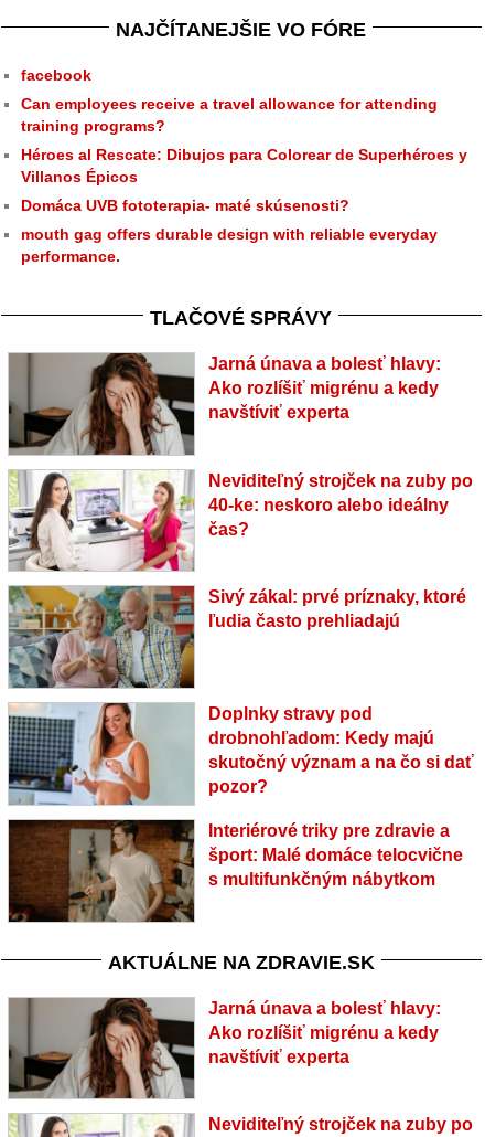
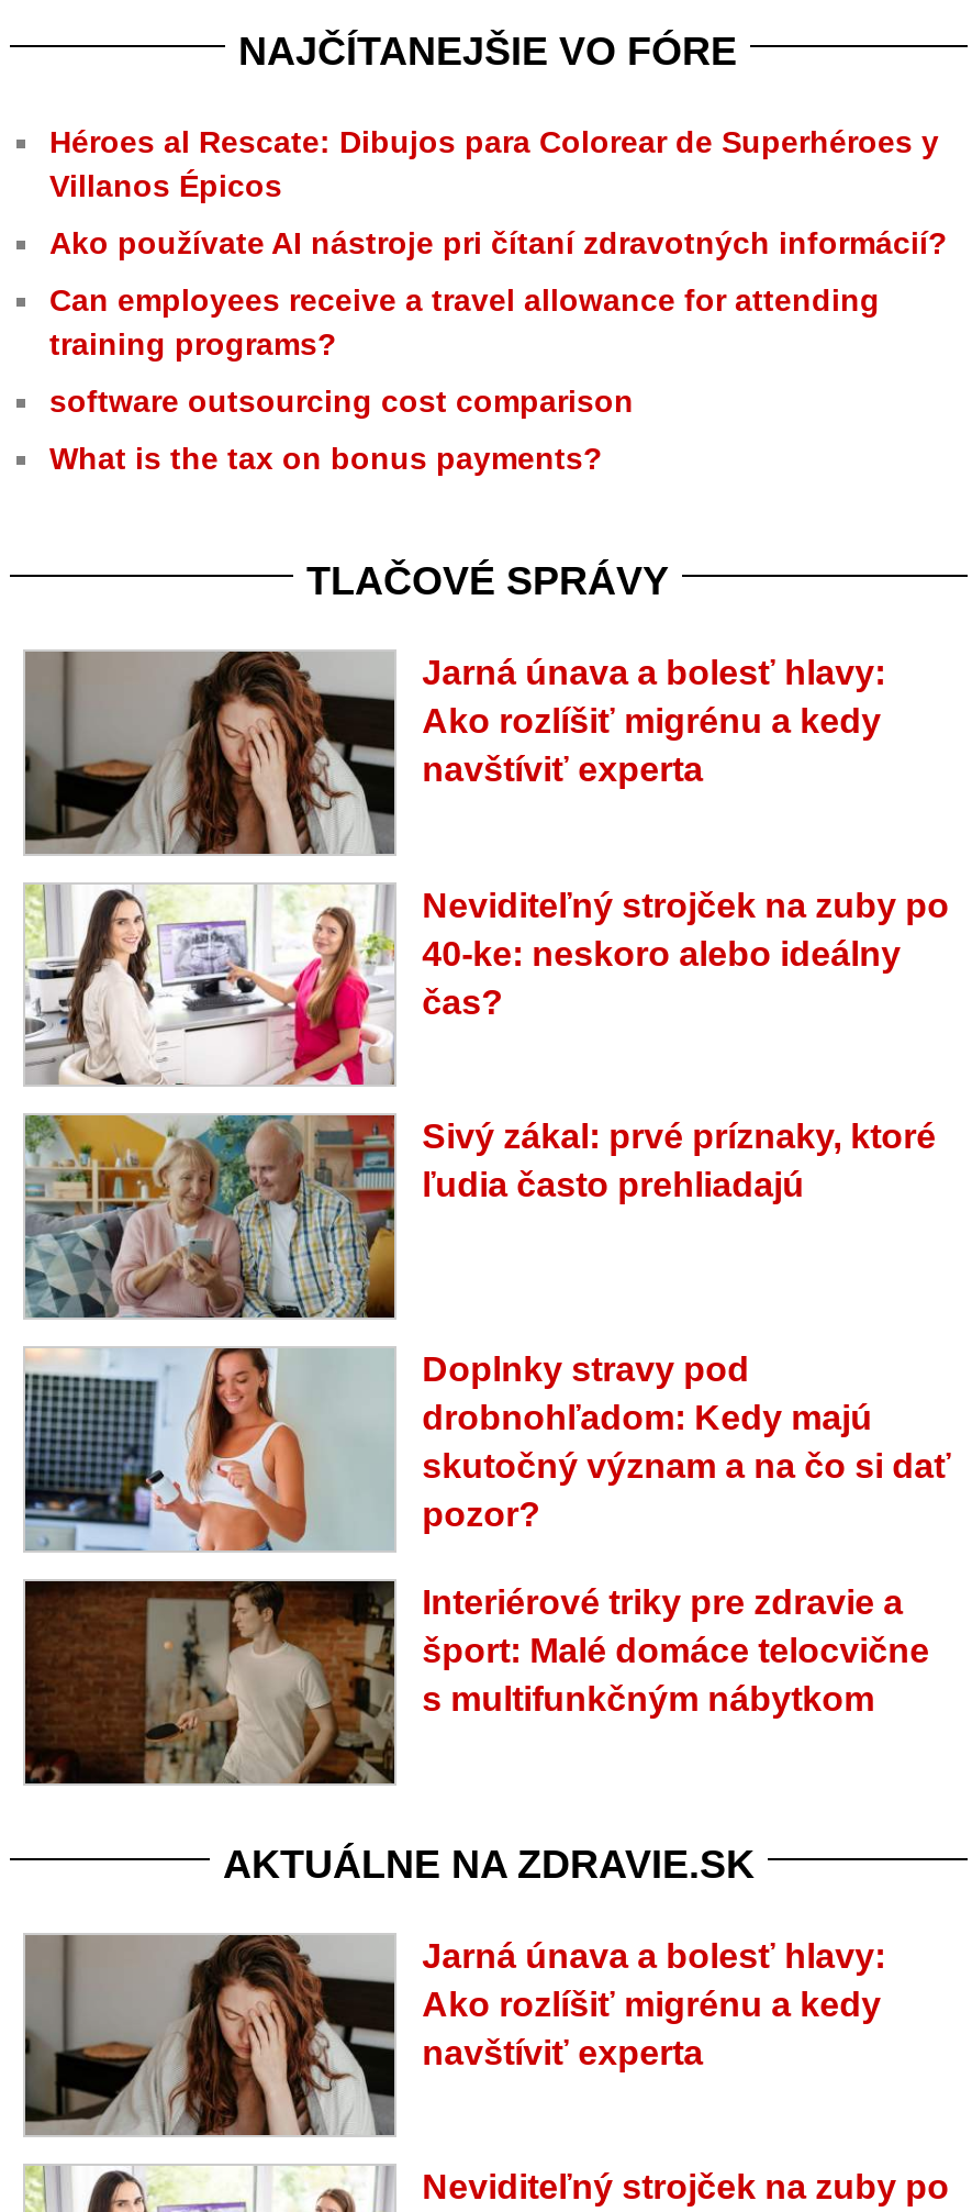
- facebook
+ Ako používate AI nástroje pri čítaní zdravotných informácií?

moved down: Can employees receive a travel allowance for attending | training programs?

moved up: Héroes al Rescate: Dibujos para Colorear de Superhéroes y | Villanos Épicos

- Domáca UVB fototerapia- maté skúsenosti?
- mouth gag offers durable design with reliable everyday
- performance.
+ software outsourcing cost comparison
+ What is the tax on bonus payments?
